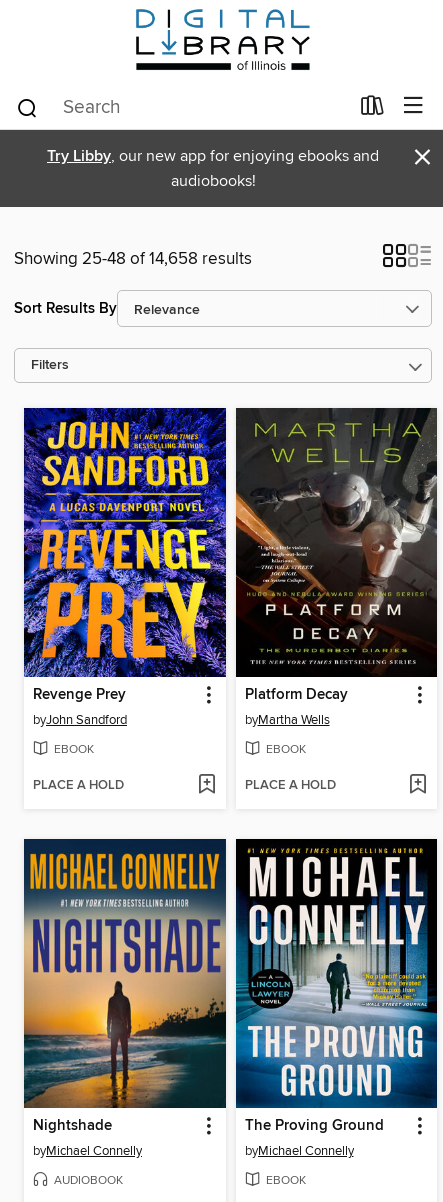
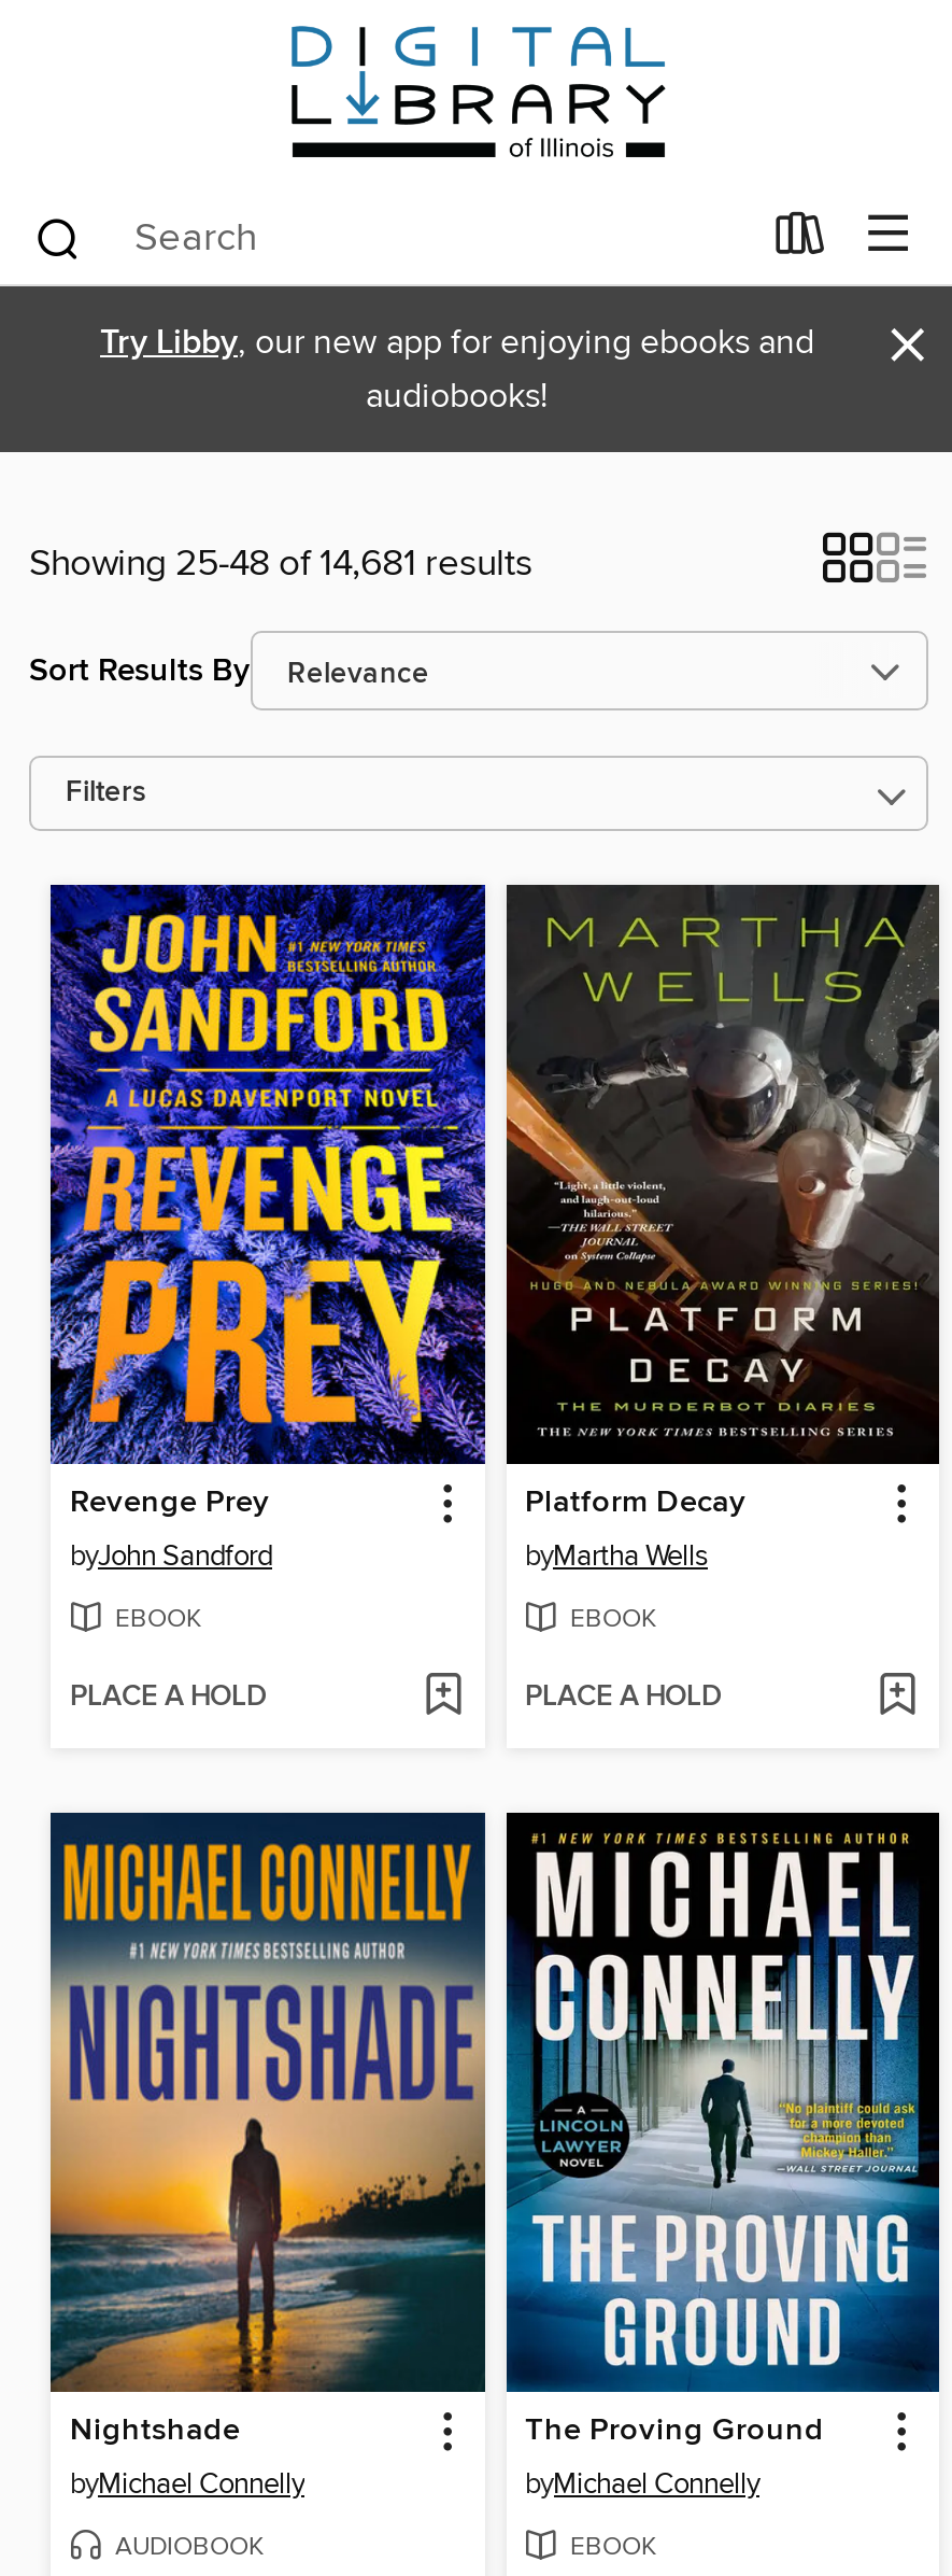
- Showing 25-48 of 14,658 results
+ Showing 25-48 of 14,681 results
